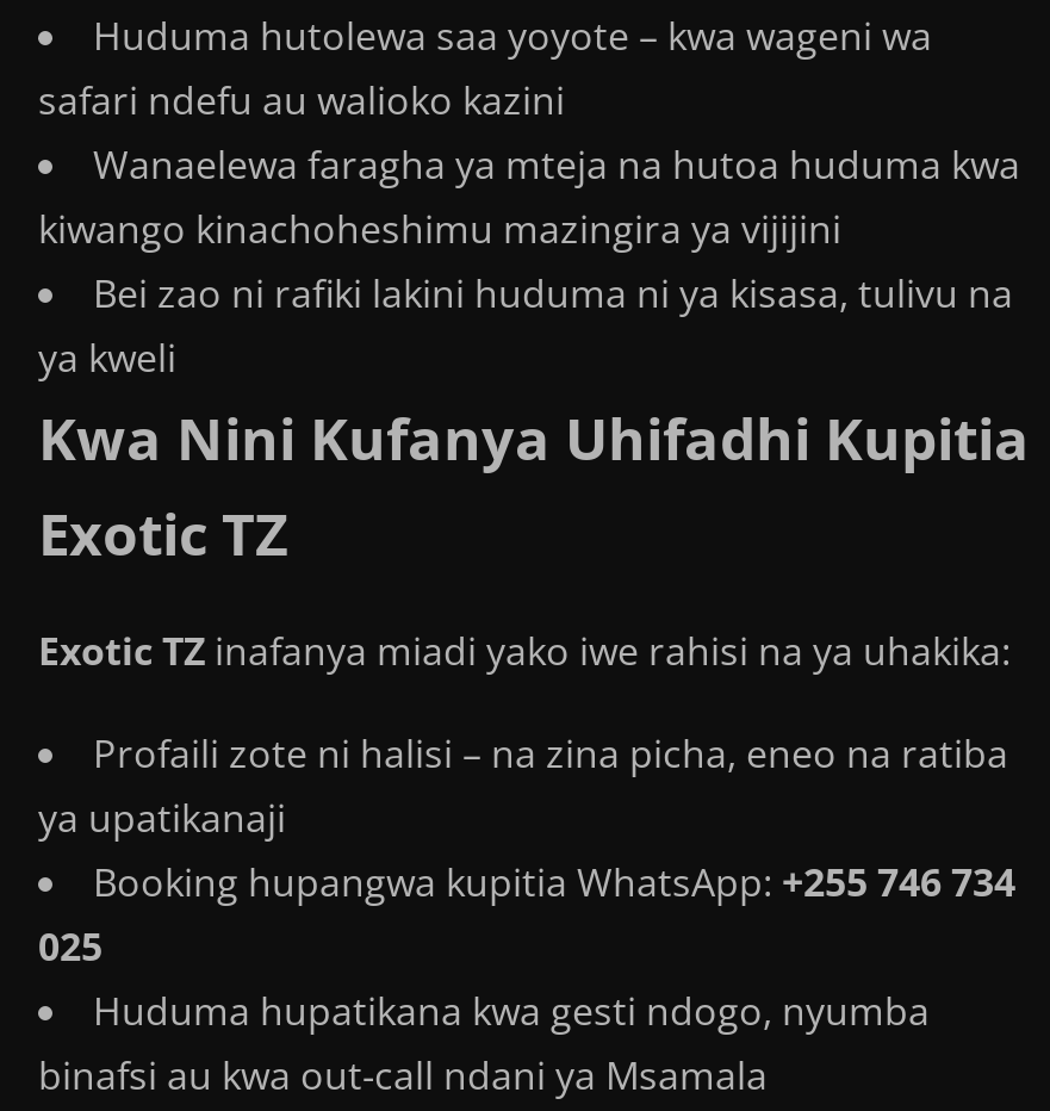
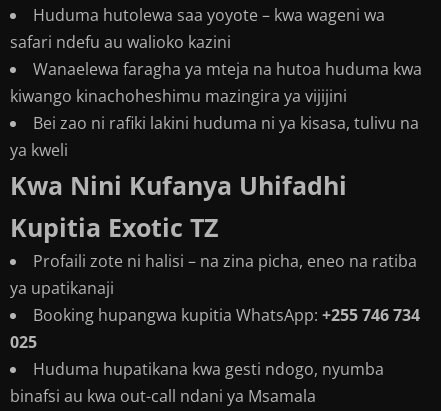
- Kwa Nini Kufanya Uhifadhi Kupitia
- Exotic TZ
- Exotic TZ inafanya miadi yako iwe rahisi na ya uhakika:
+ Kwa Nini Kufanya Uhifadhi
+ Kupitia Exotic TZ
